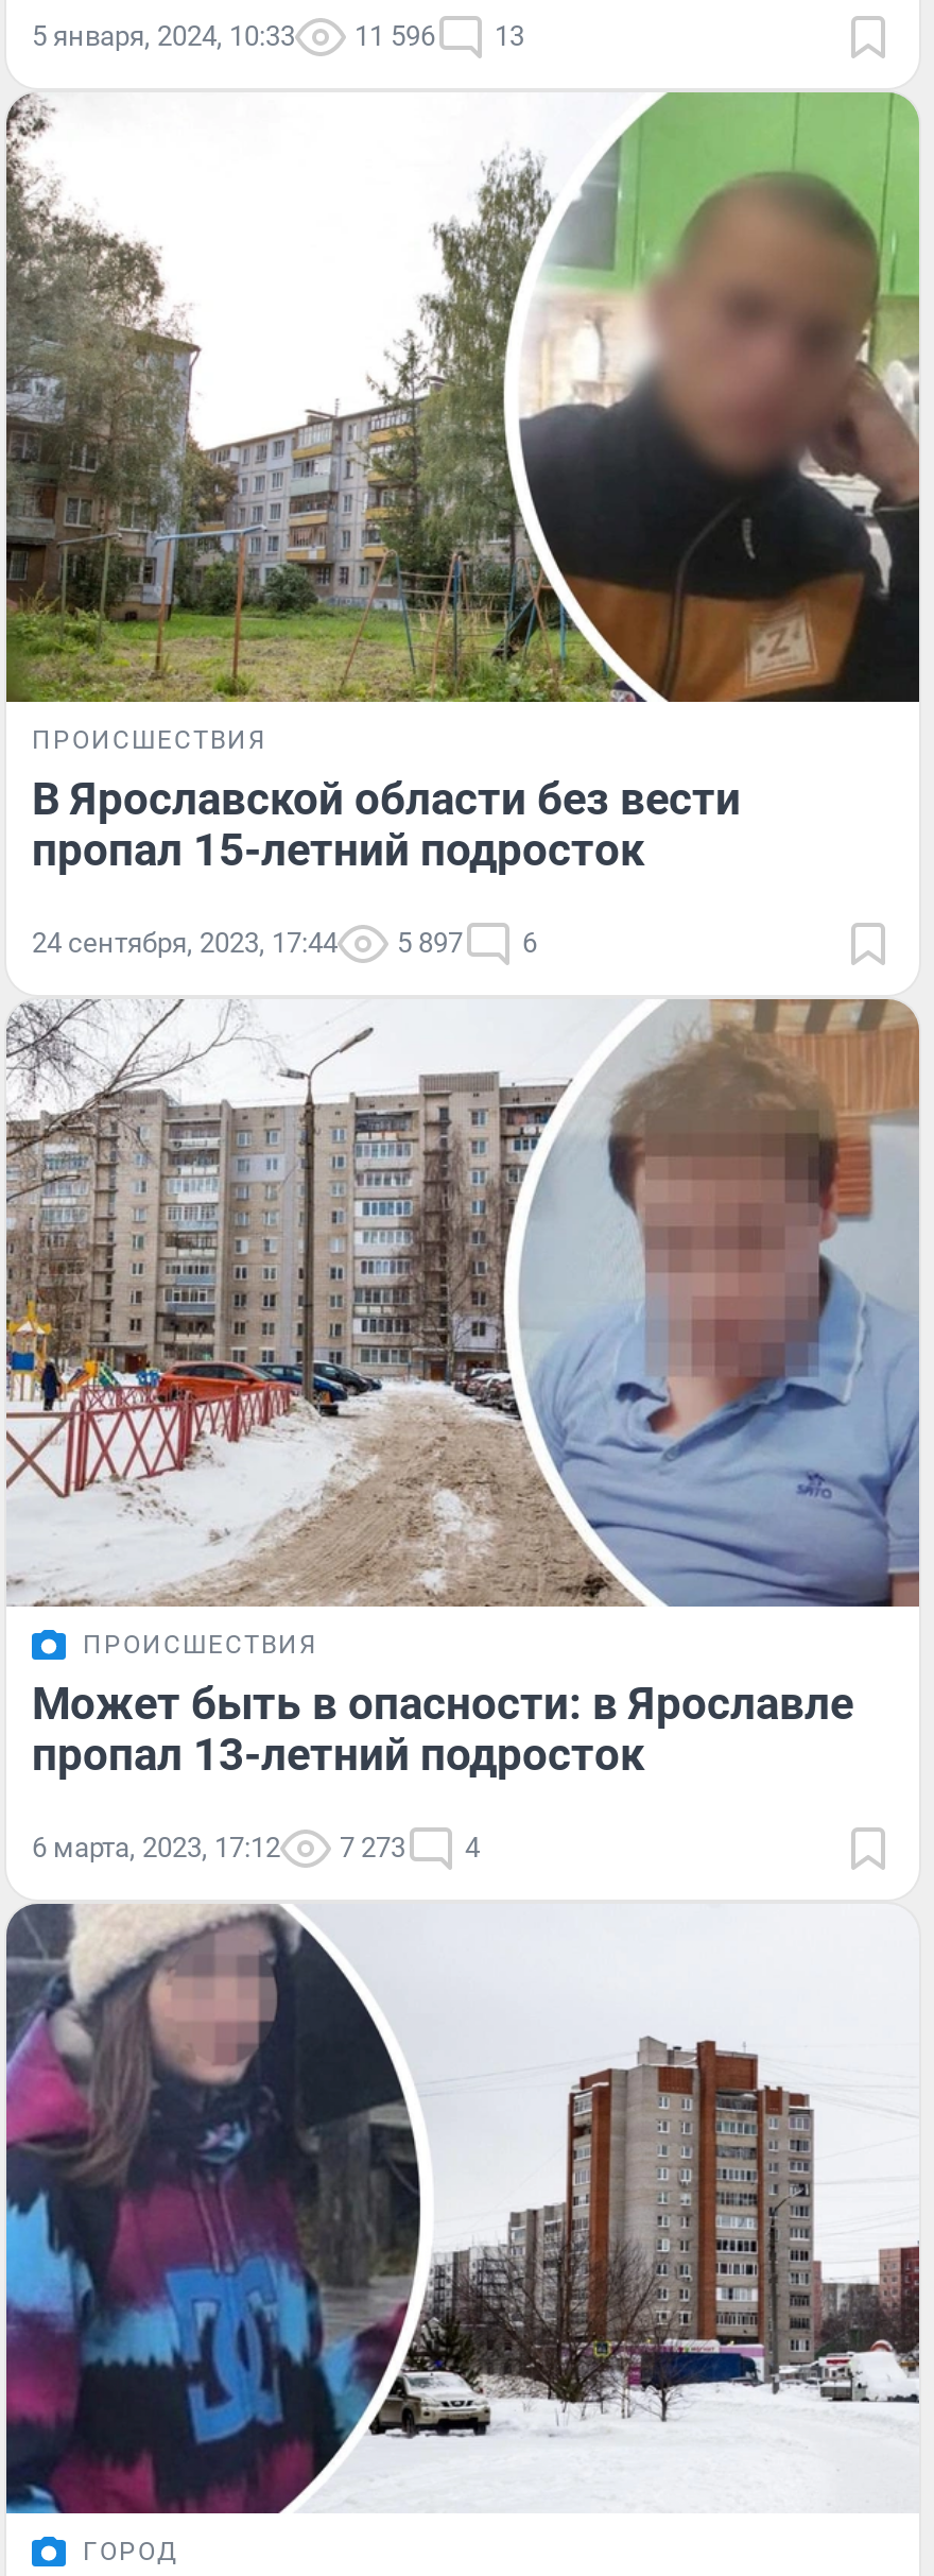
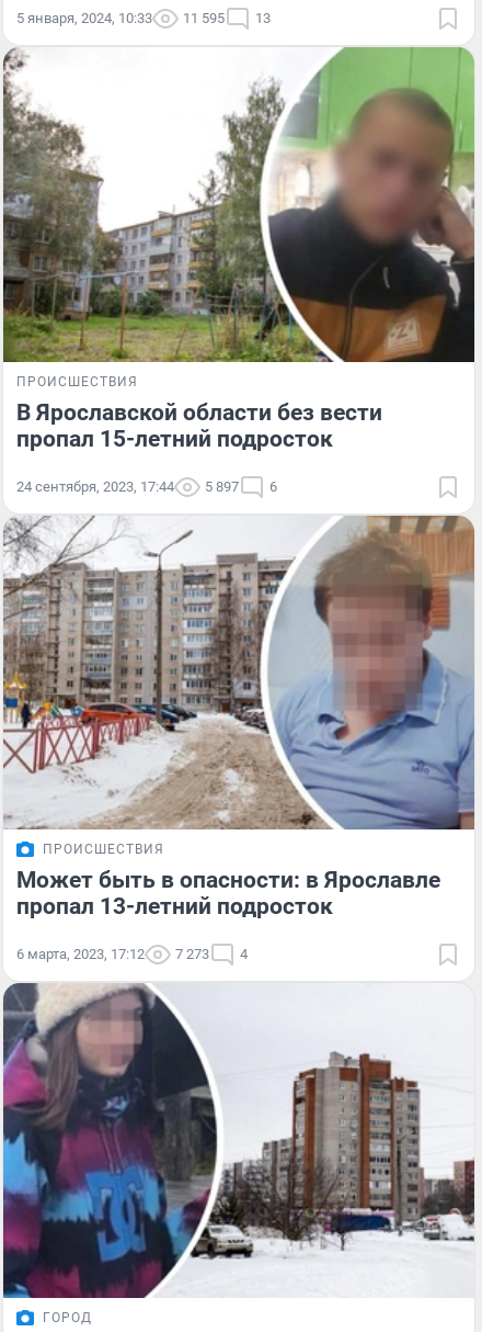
- 5 января, 2024, 10:33 11 596 13
+ 5 января, 2024, 10:33 11 595 13
